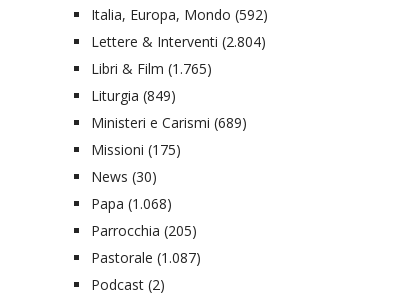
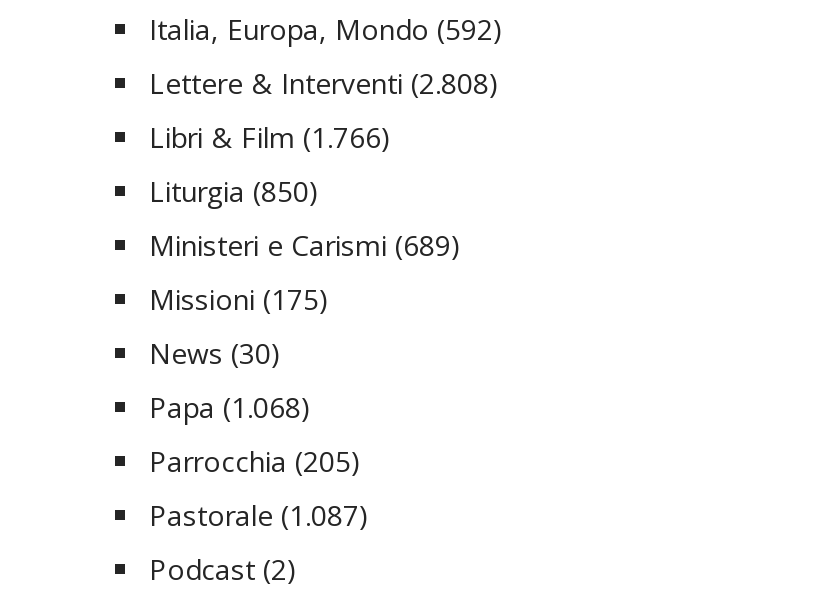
- Lettere & Interventi (2.804)
+ Lettere & Interventi (2.808)

- Libri & Film (1.765)
+ Libri & Film (1.766)

- Liturgia (849)
+ Liturgia (850)
